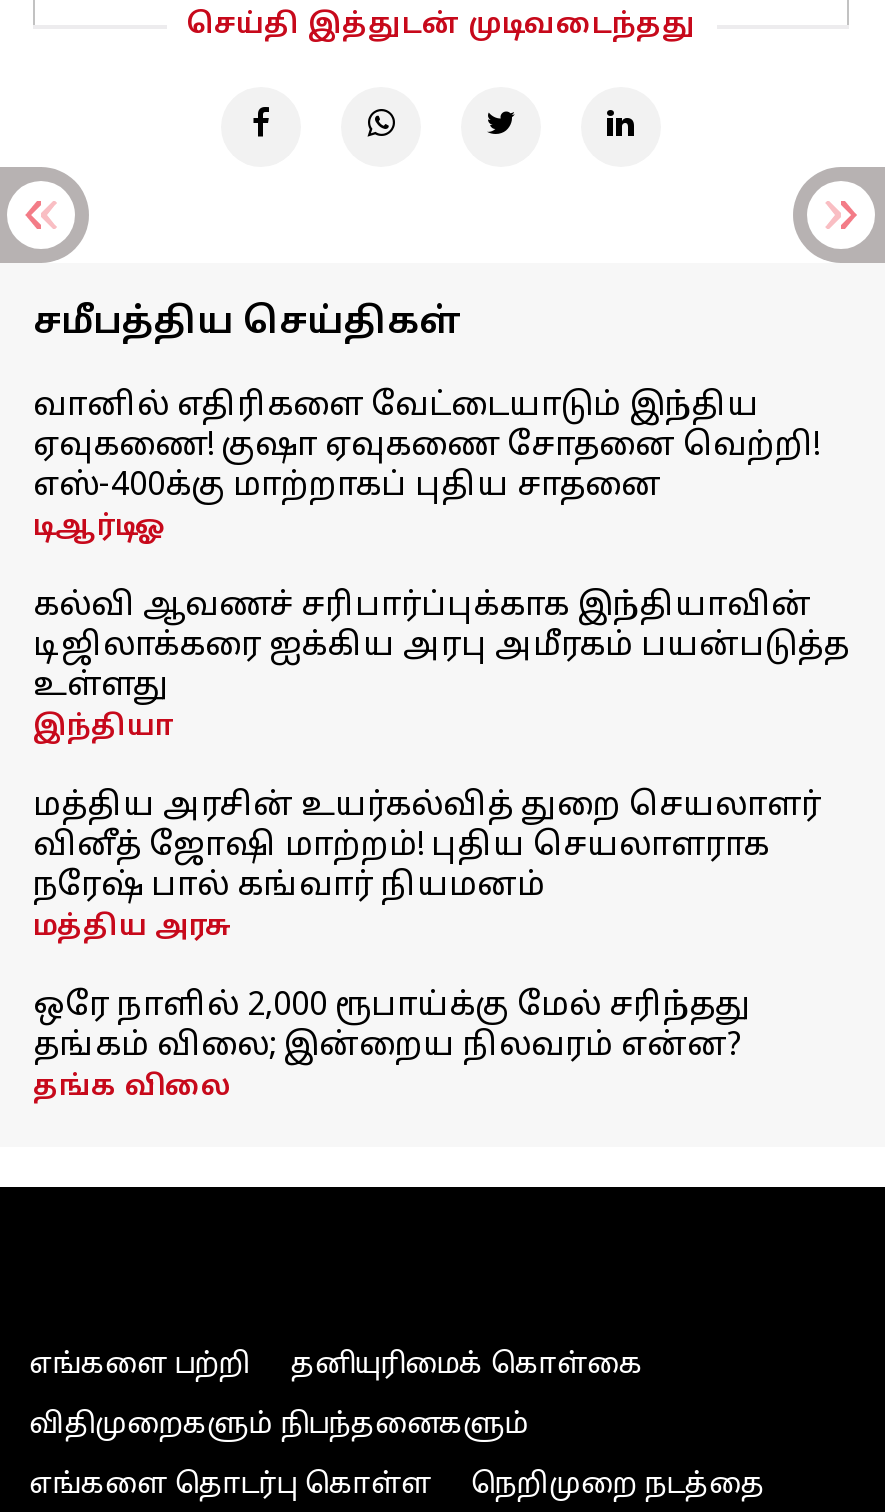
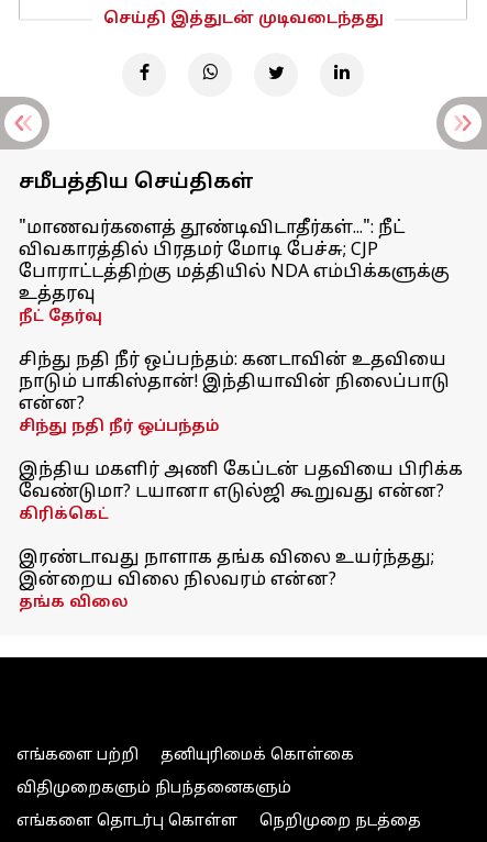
- வானில் எதிரிகளை வேட்டையாடும் இந்திய
- ஏவுகணை! குஷா ஏவுகணை சோதனை வெற்றி!
- எஸ்-400க்கு மாற்றாகப் புதிய சாதனை
- டிஆர்டிஓ
+ "மாணவர்களைத் தூண்டிவிடாதீர்கள்...": நீட்
+ விவகாரத்தில் பிரதமர் மோடி பேச்சு; CJP
+ போராட்டத்திற்கு மத்தியில் NDA எம்பிக்களுக்கு
+ உத்தரவு
+ நீட் தேர்வு

- கல்வி ஆவணச் சரிபார்ப்புக்காக இந்தியாவின்
- டிஜிலாக்கரை ஐக்கிய அரபு அமீரகம் பயன்படுத்த
- உள்ளது
- இந்தியா
+ சிந்து நதி நீர் ஒப்பந்தம்: கனடாவின் உதவியை
+ நாடும் பாகிஸ்தான்! இந்தியாவின் நிலைப்பாடு
+ என்ன?
+ சிந்து நதி நீர் ஒப்பந்தம்

- மத்திய அரசின் உயர்கல்வித் துறை செயலாளர்
- வினீத் ஜோஷி மாற்றம்! புதிய செயலாளராக
- நரேஷ் பால் கங்வார் நியமனம்
- மத்திய அரசு
+ இந்திய மகளிர் அணி கேப்டன் பதவியை பிரிக்க
+ வேண்டுமா? டயானா எடுல்ஜி கூறுவது என்ன?
+ கிரிக்கெட்

- ஒரே நாளில் 2,000 ரூபாய்க்கு மேல் சரிந்தது
- தங்கம் விலை; இன்றைய நிலவரம் என்ன?
+ இரண்டாவது நாளாக தங்க விலை உயர்ந்தது;
+ இன்றைய விலை நிலவரம் என்ன?
